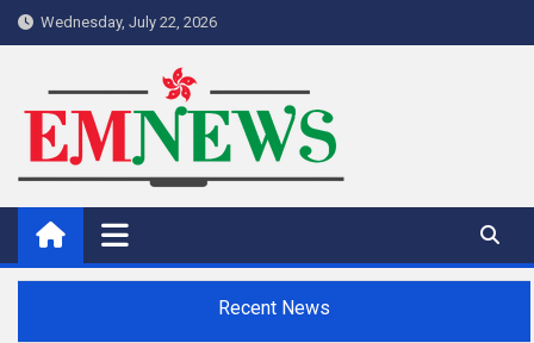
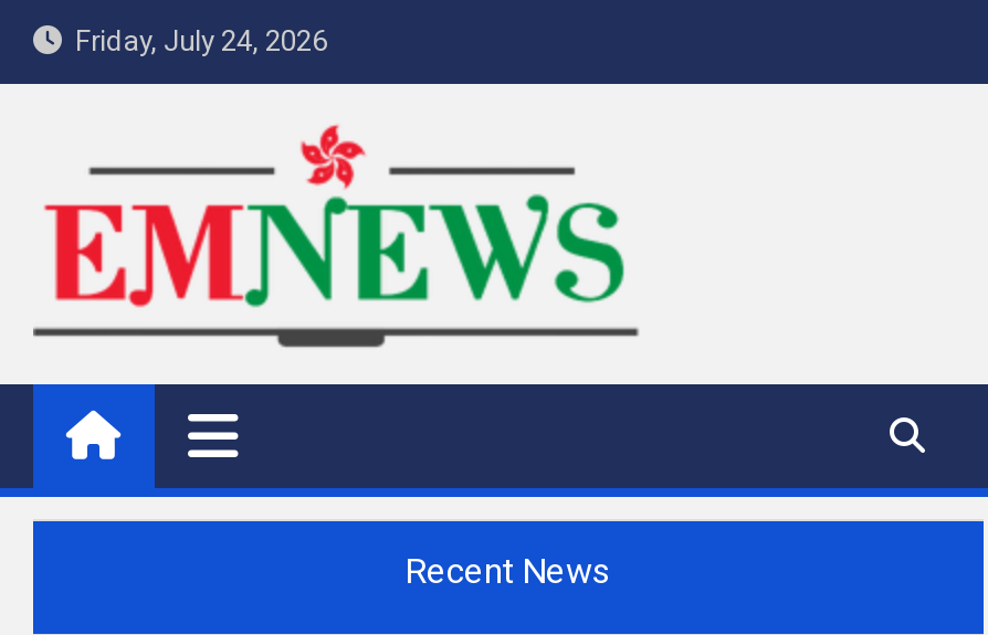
- Wednesday, July 22, 2026
+ Friday, July 24, 2026
